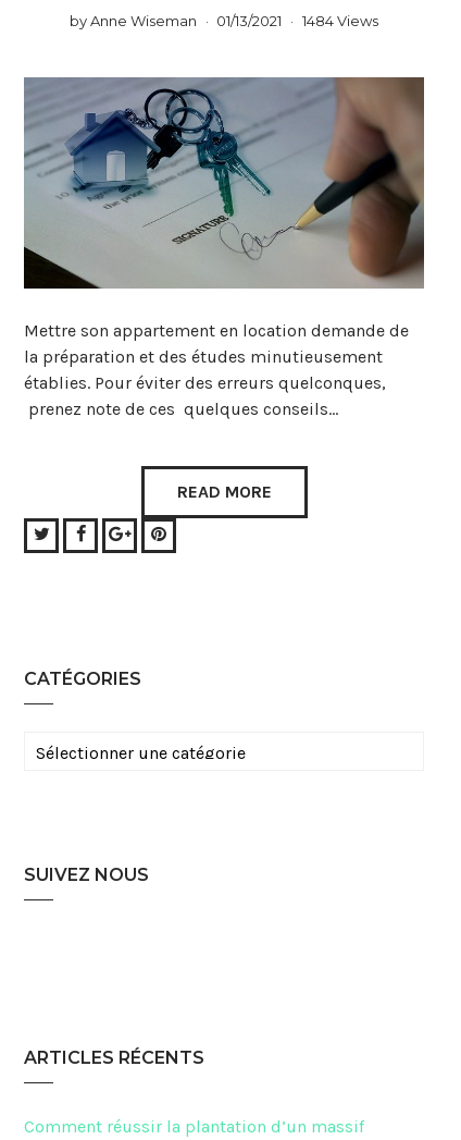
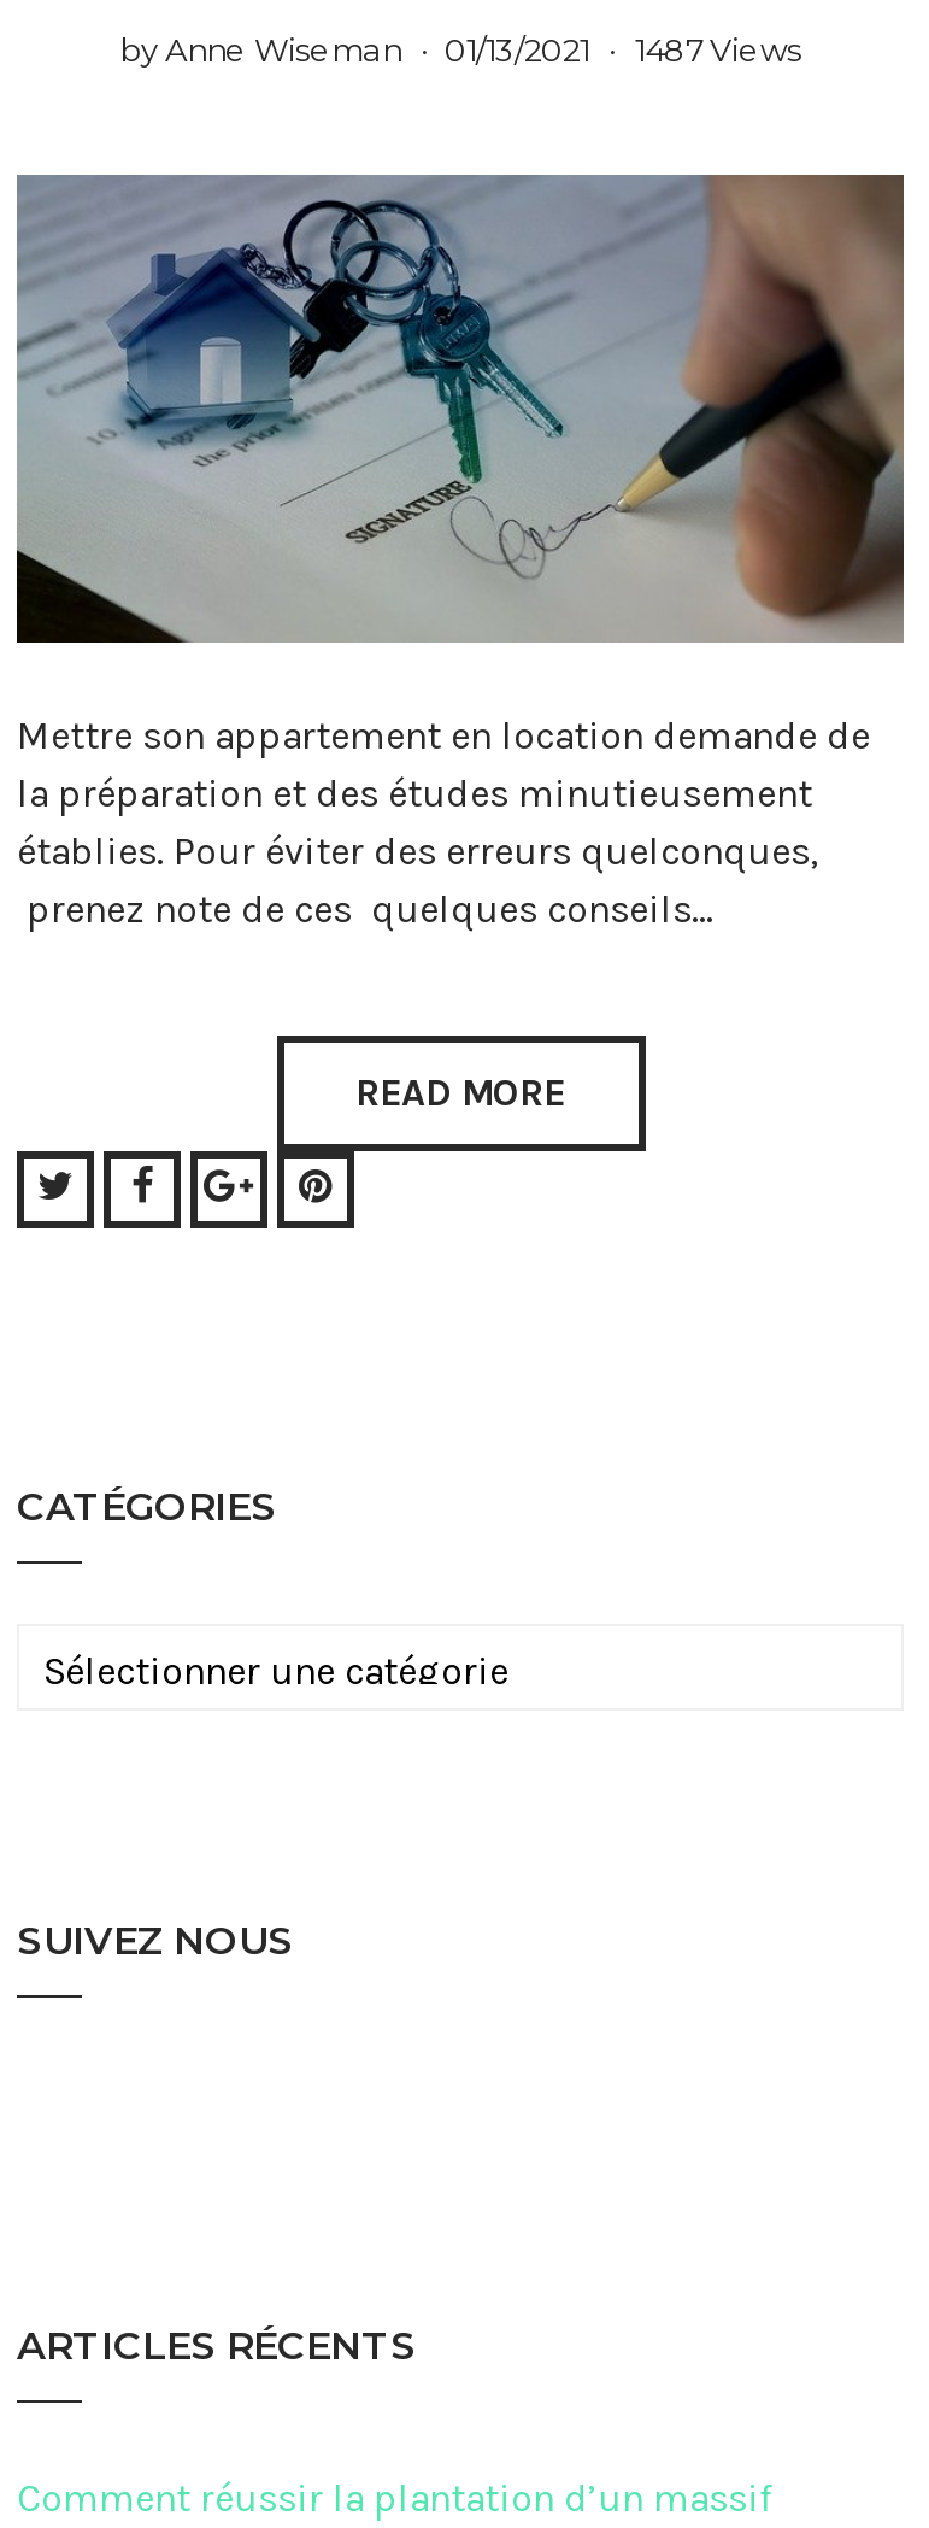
- by Anne Wiseman 01/13/2021 1484 Views
+ by Anne Wiseman 01/13/2021 1487 Views
